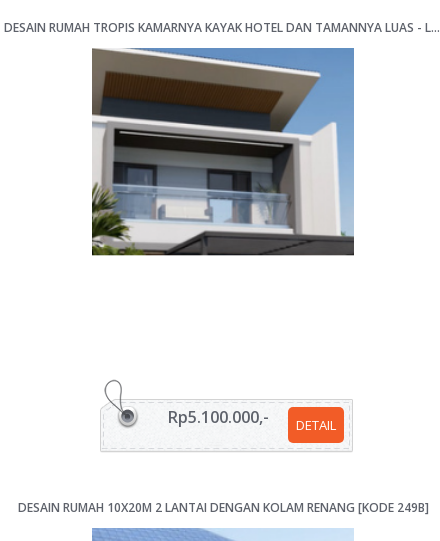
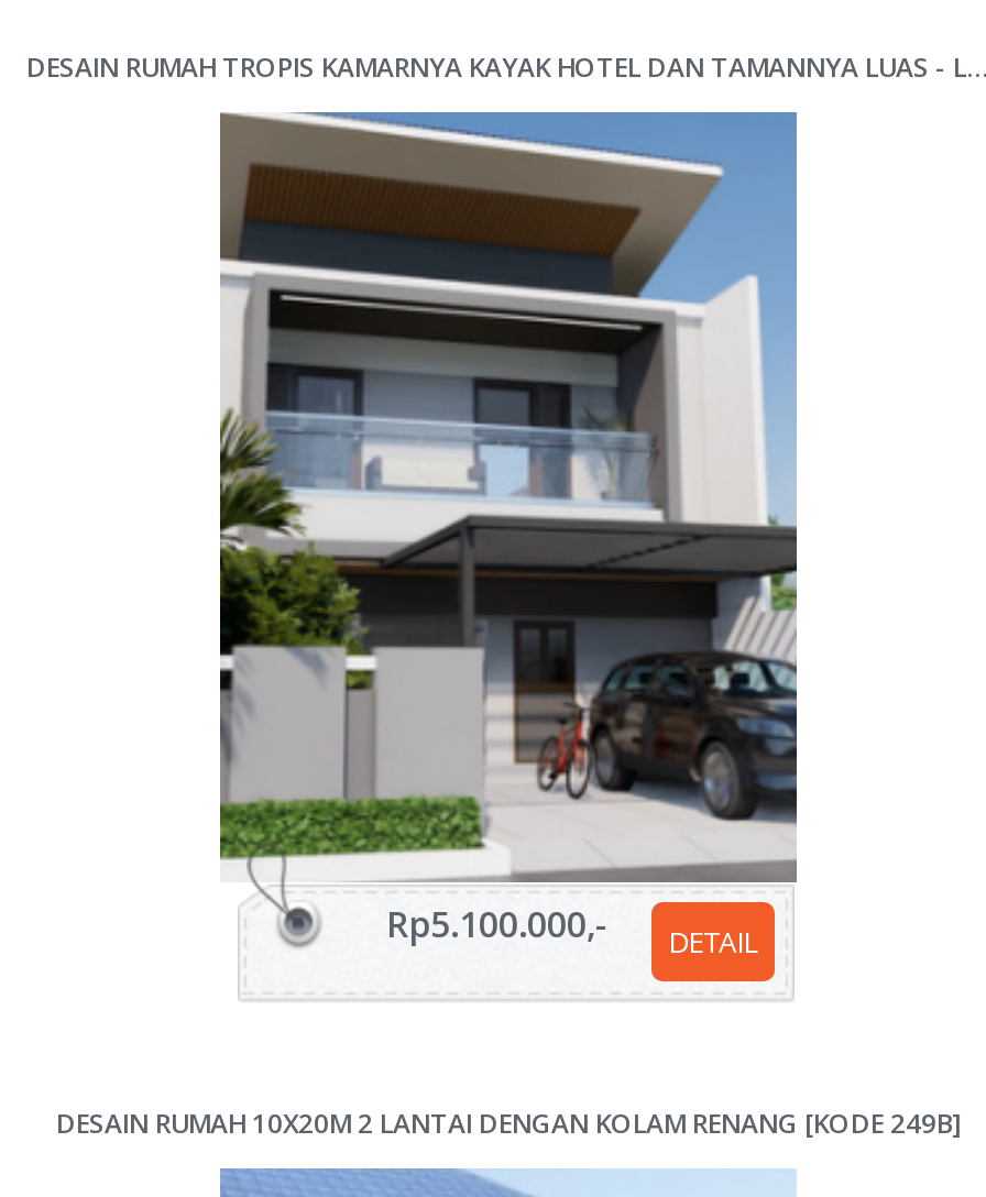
+ [image]
